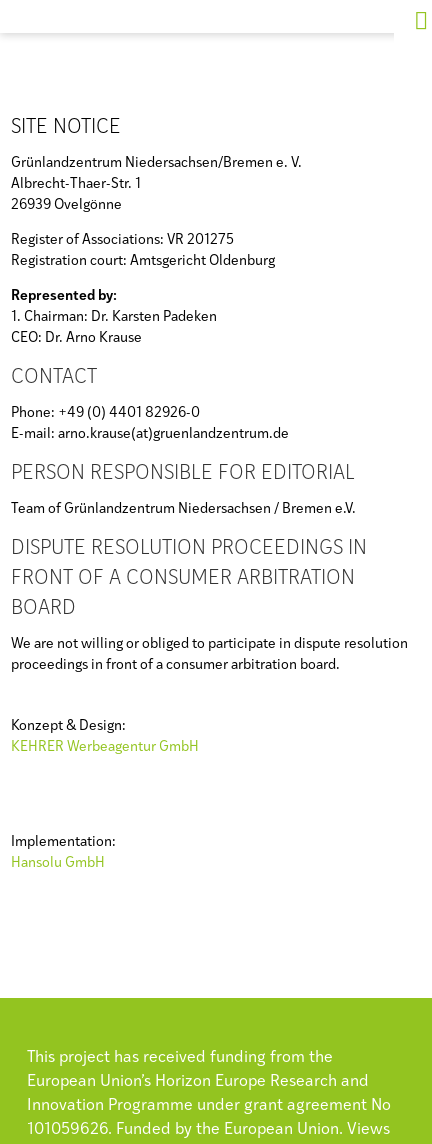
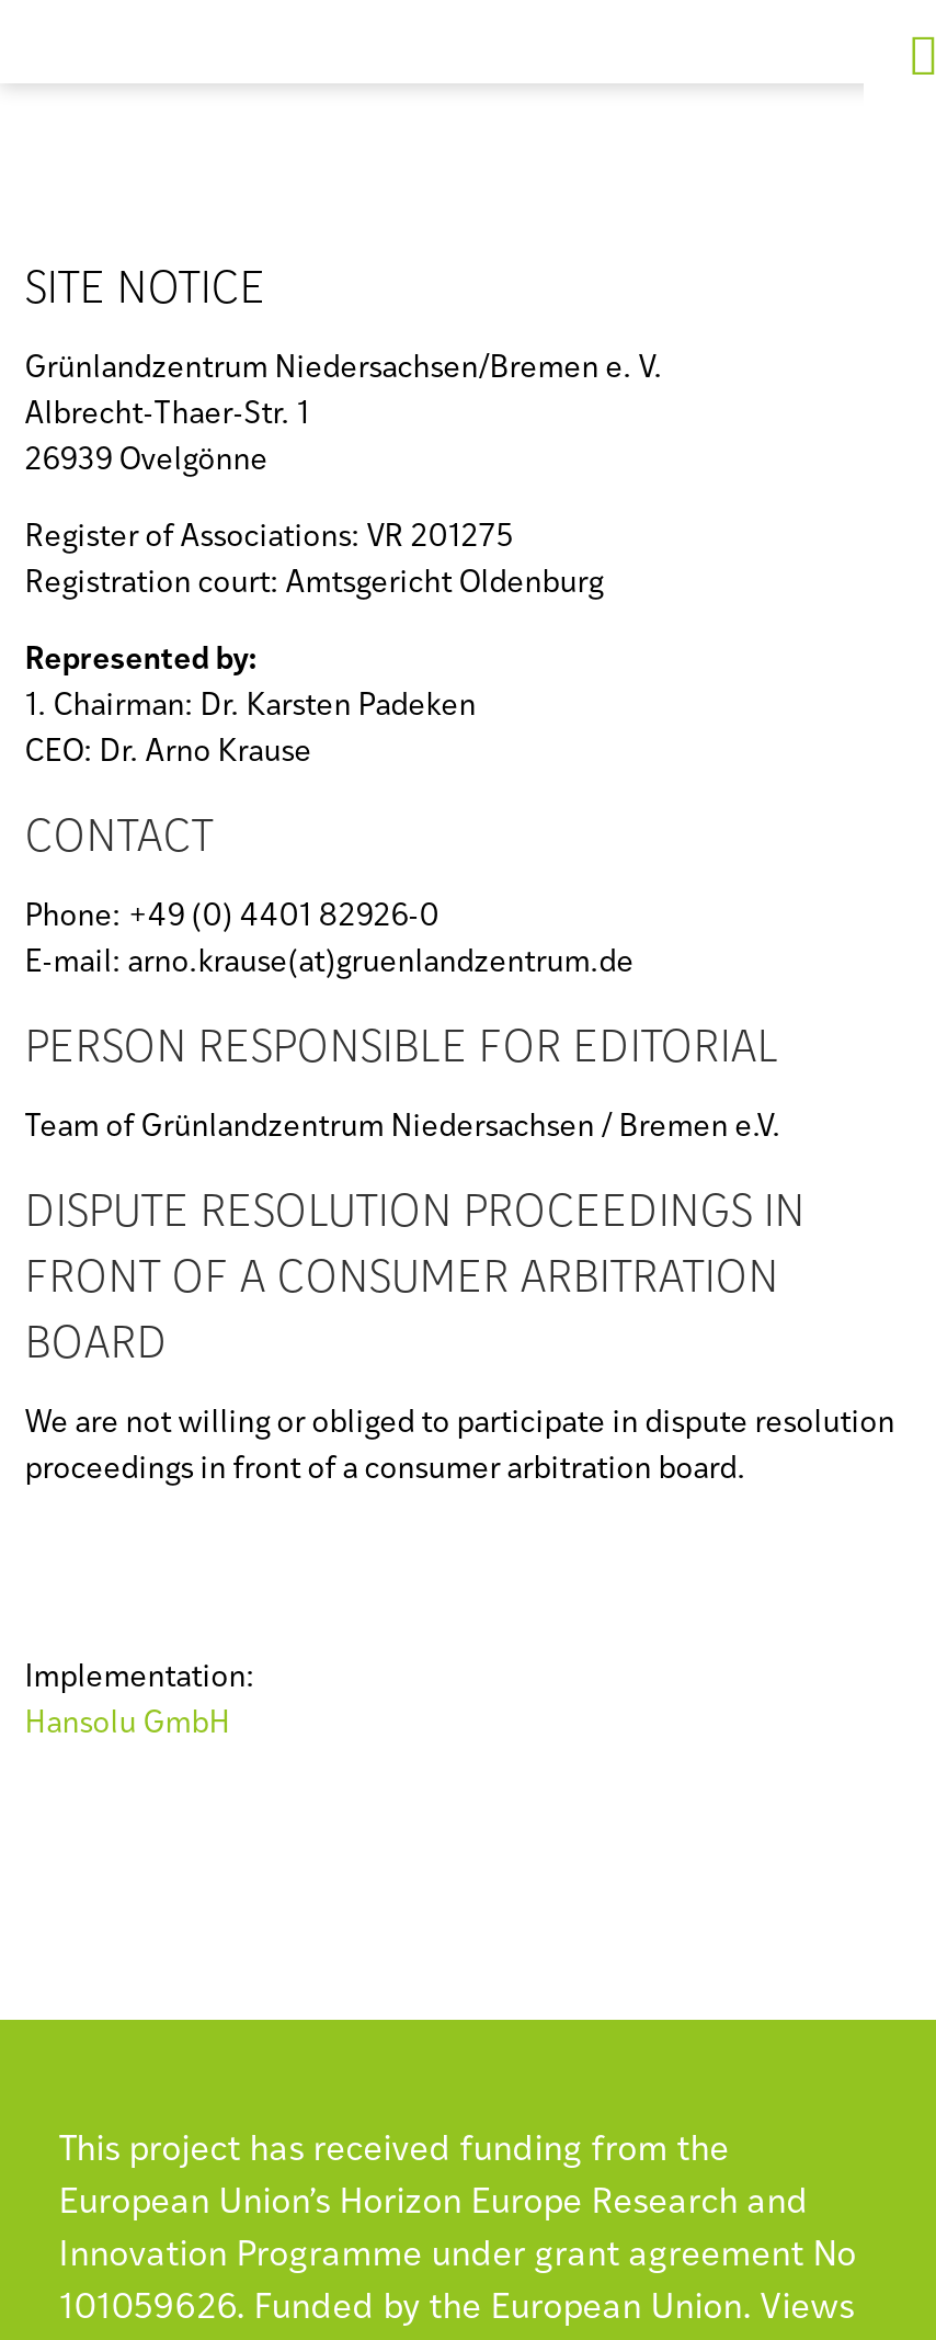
- Konzept & Design:
- KEHRER Werbeagentur GmbH
